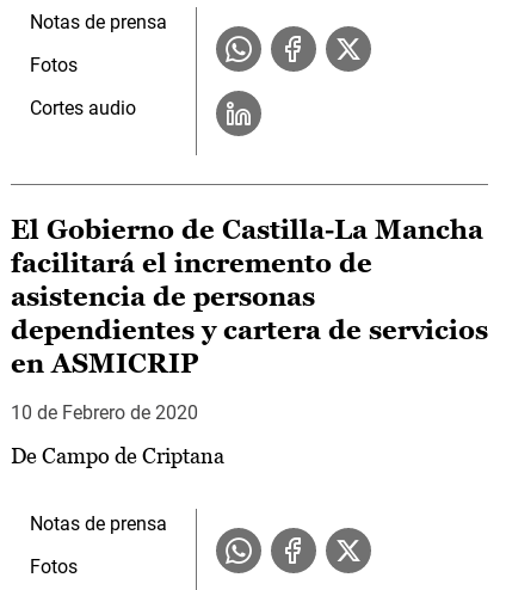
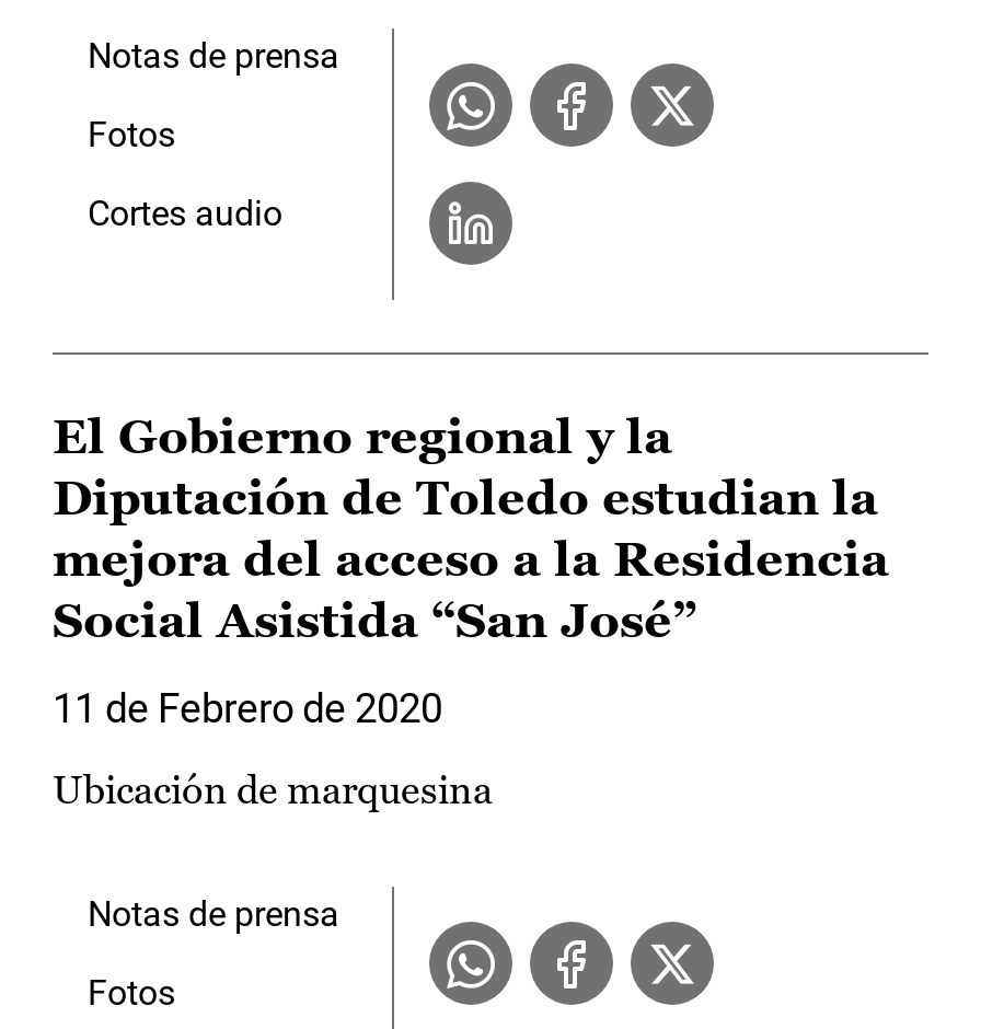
- El Gobierno de Castilla-La Mancha
- facilitará el incremento de
- asistencia de personas
- dependientes y cartera de servicios
- en ASMICRIP
+ El Gobierno regional y la
+ Diputación de Toledo estudian la
+ mejora del acceso a la Residencia
+ Social Asistida “San José”

- 10 de Febrero de 2020
+ 11 de Febrero de 2020

- De Campo de Criptana
+ Ubicación de marquesina
